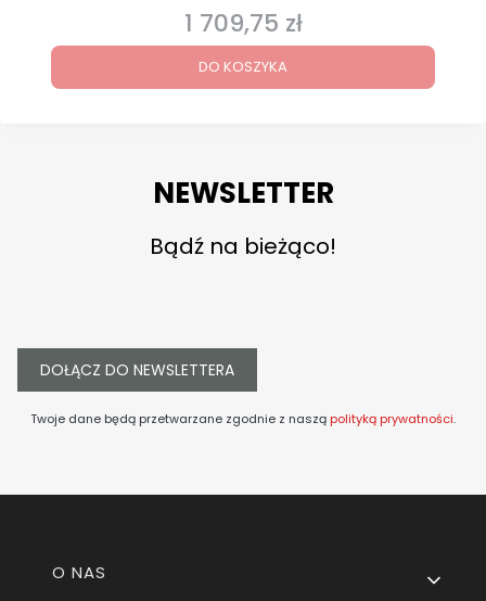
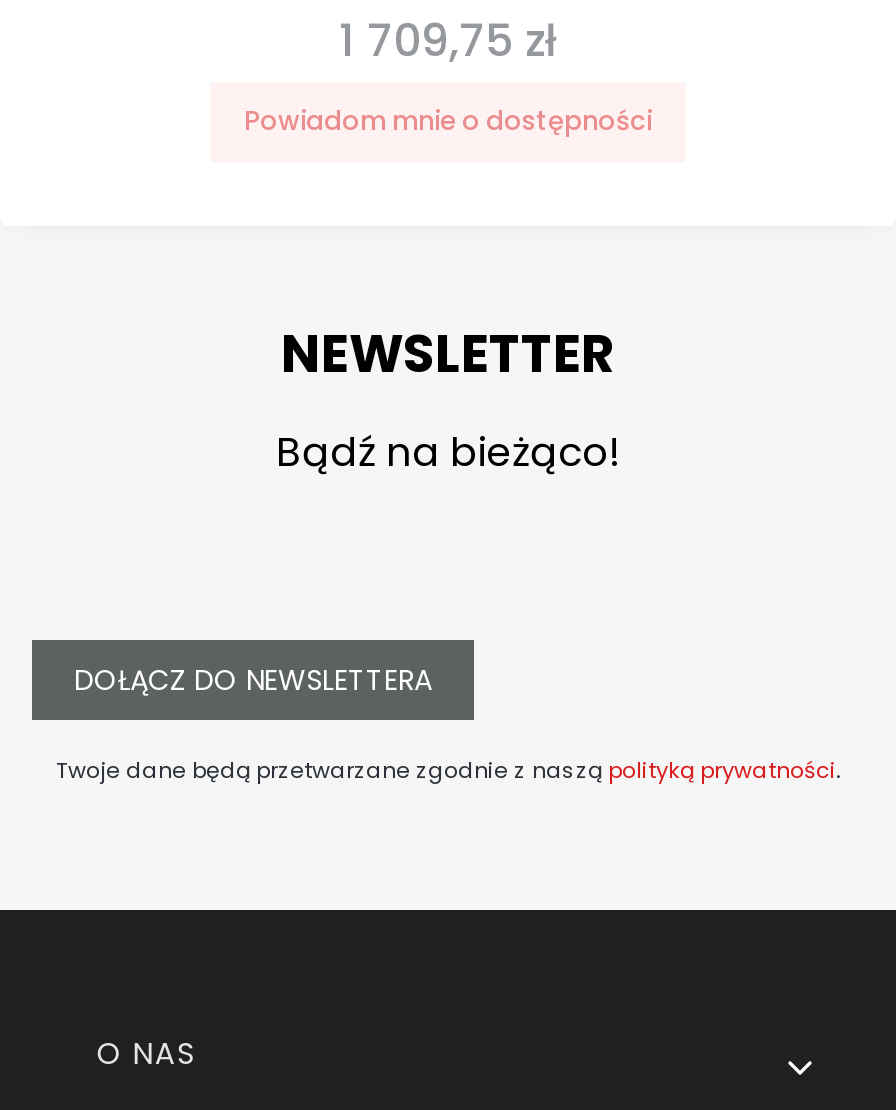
- DO KOSZYKA
+ Powiadom mnie o dostępności
